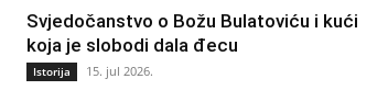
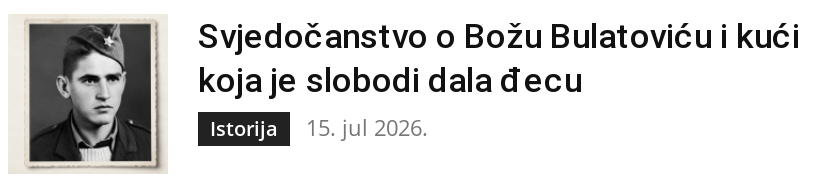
+ [image]
